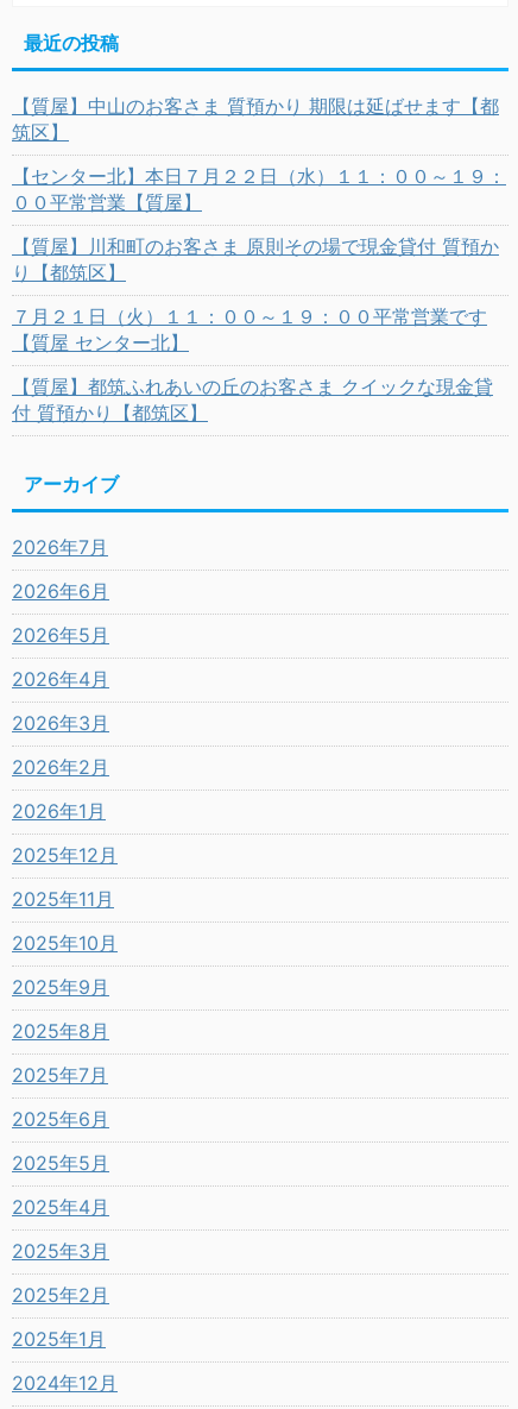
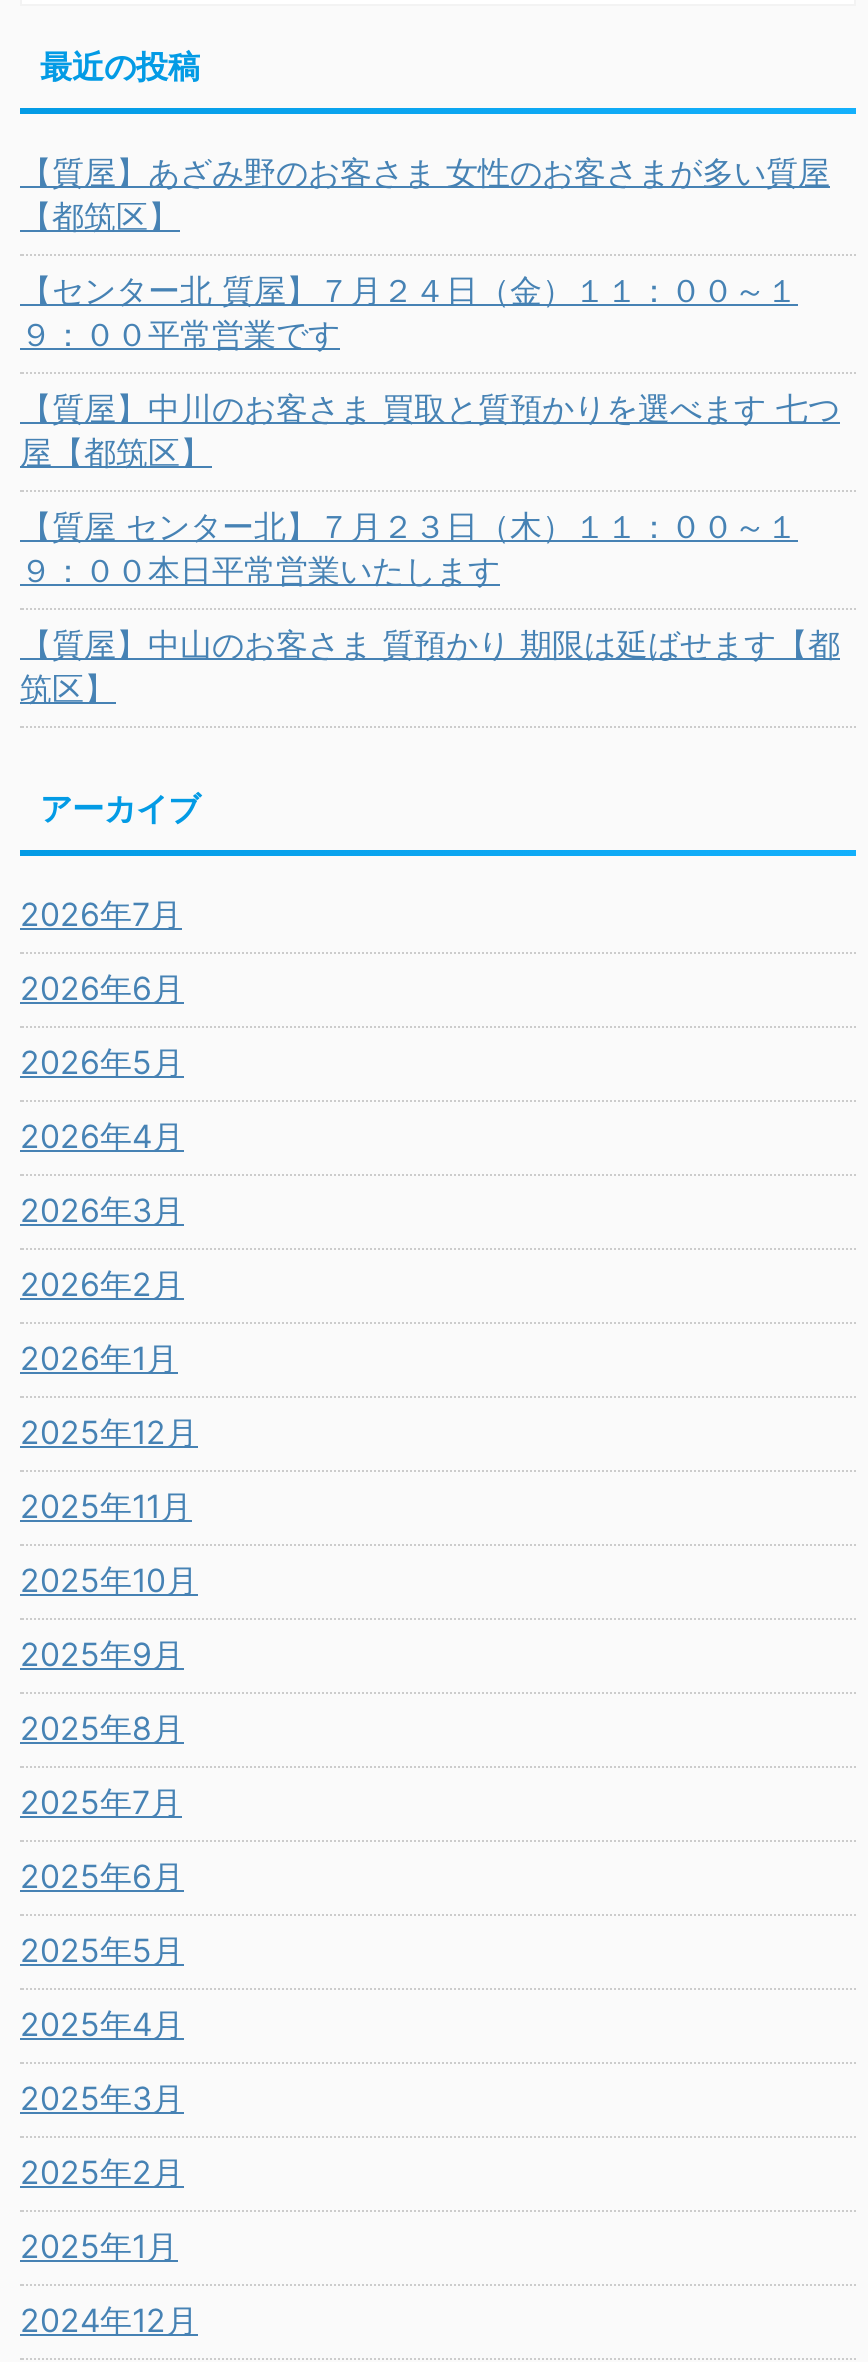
+ 【質屋】あざみ野のお客さま 女性のお客さまが多い質屋
+ 【都筑区】
+ 【センター北 質屋】７月２４日（金）１１：００～１
+ ９：００平常営業です
+ 【質屋】中川のお客さま 買取と質預かりを選べます 七つ
+ 屋【都筑区】
+ 【質屋 センター北】７月２３日（木）１１：００～１
+ ９：００本日平常営業いたします

moved down: 【質屋】中山のお客さま 質預かり 期限は延ばせます【都 | 筑区】

- 【センター北】本日７月２２日（水）１１：００～１９：
- ００平常営業【質屋】
- 【質屋】川和町のお客さま 原則その場で現金貸付 質預か
- り【都筑区】
- ７月２１日（火）１１：００～１９：００平常営業です
- 【質屋 センター北】
- 【質屋】都筑ふれあいの丘のお客さま クイックな現金貸
- 付 質預かり【都筑区】
